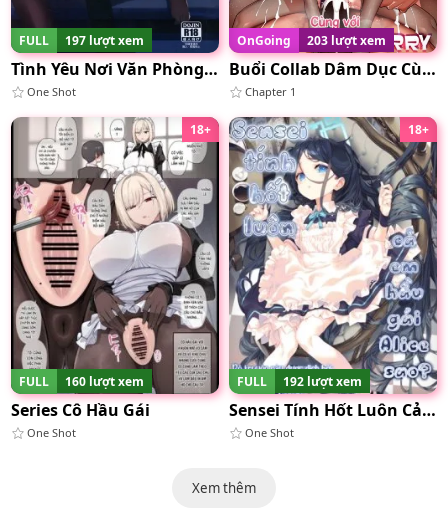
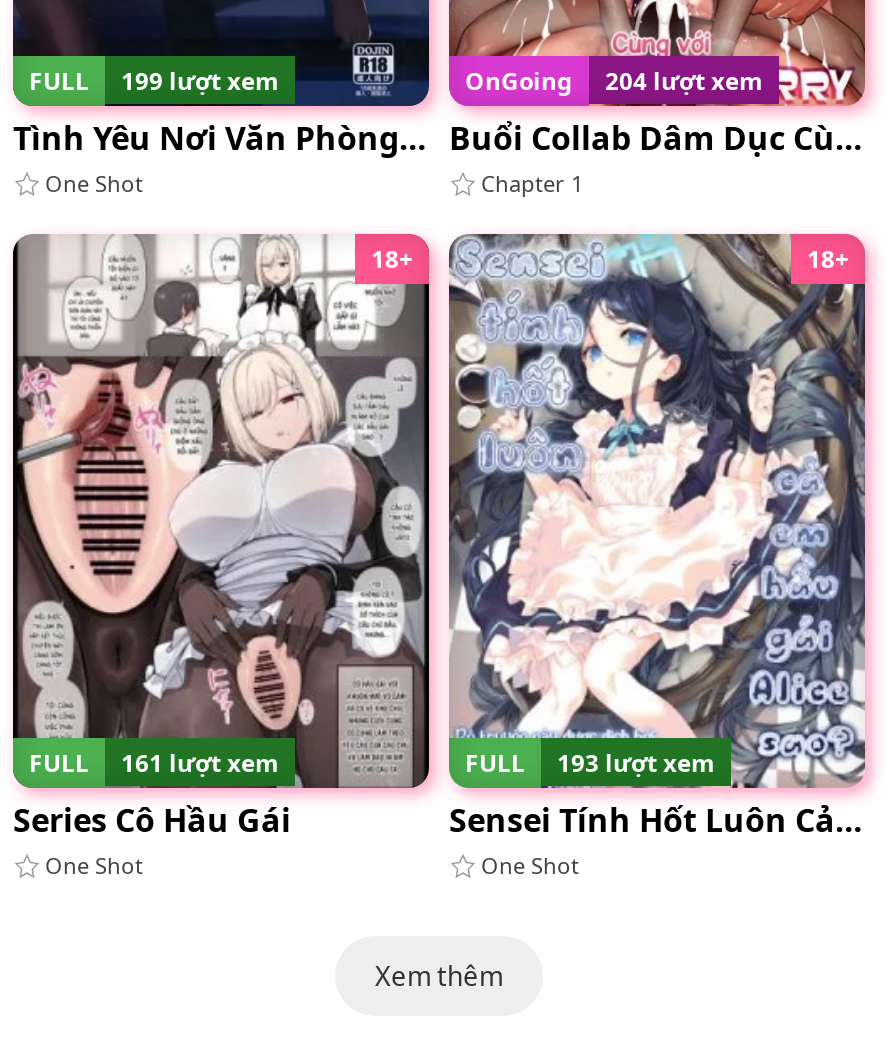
- FULL 197 lượt xem
+ FULL 199 lượt xem

- OnGoing 203 lượt xem
+ OnGoing 204 lượt xem

- FULL 160 lượt xem
+ FULL 161 lượt xem

- FULL 192 lượt xem
+ FULL 193 lượt xem
